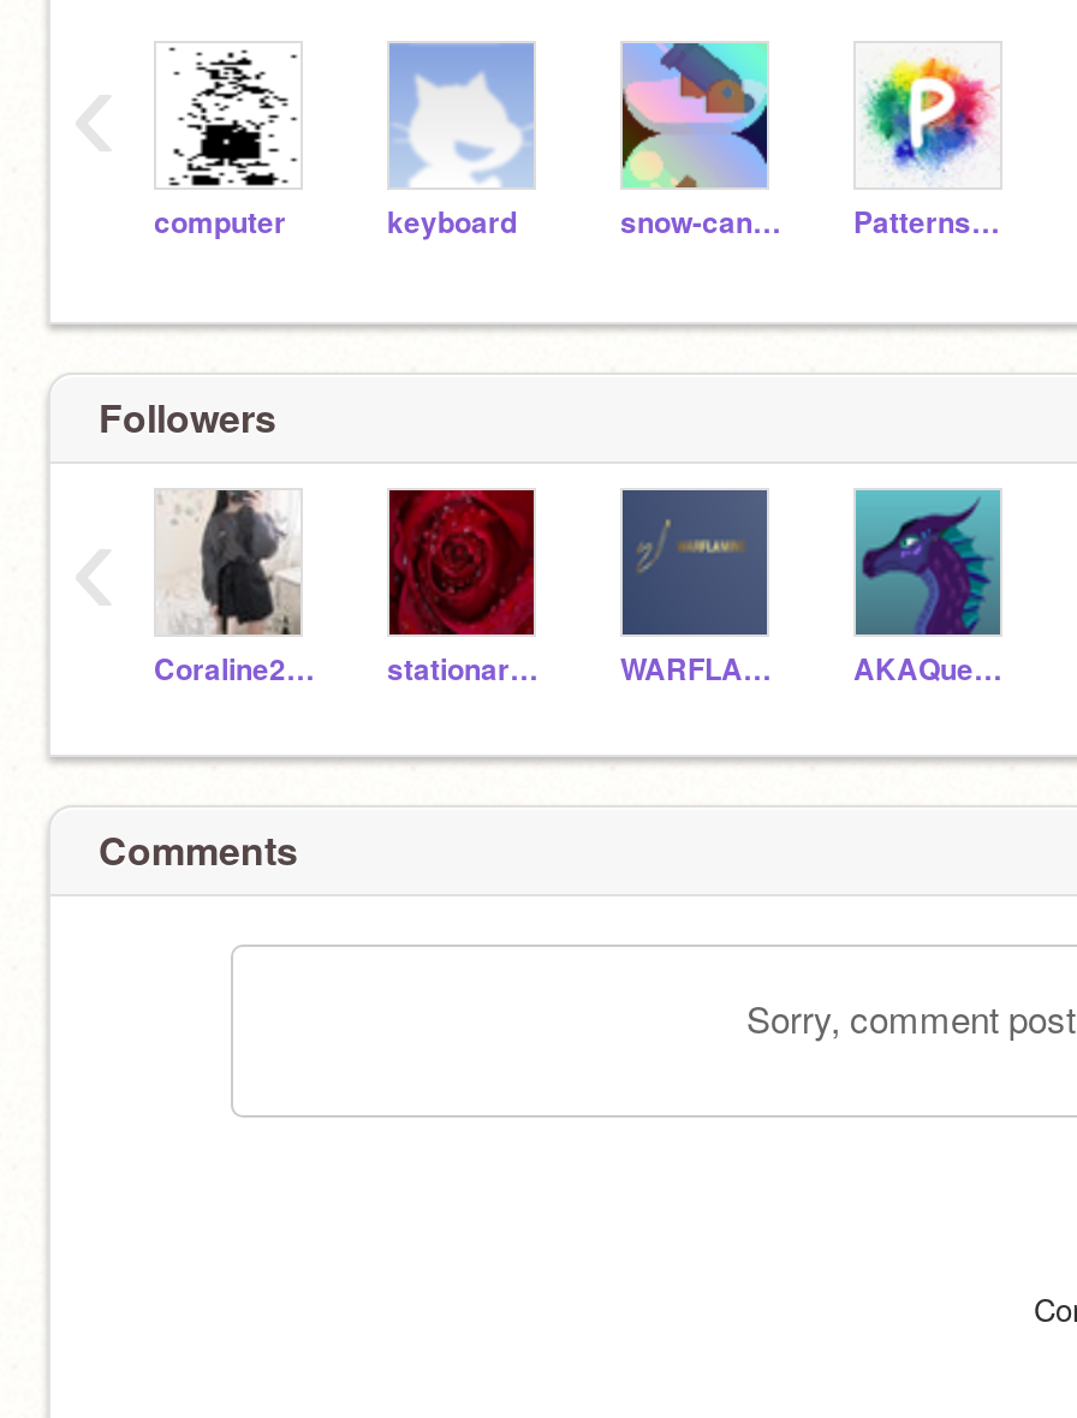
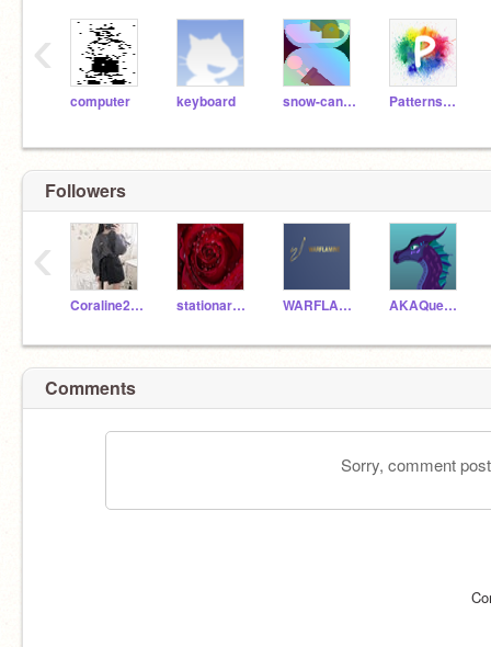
- [image]
+ [image]
